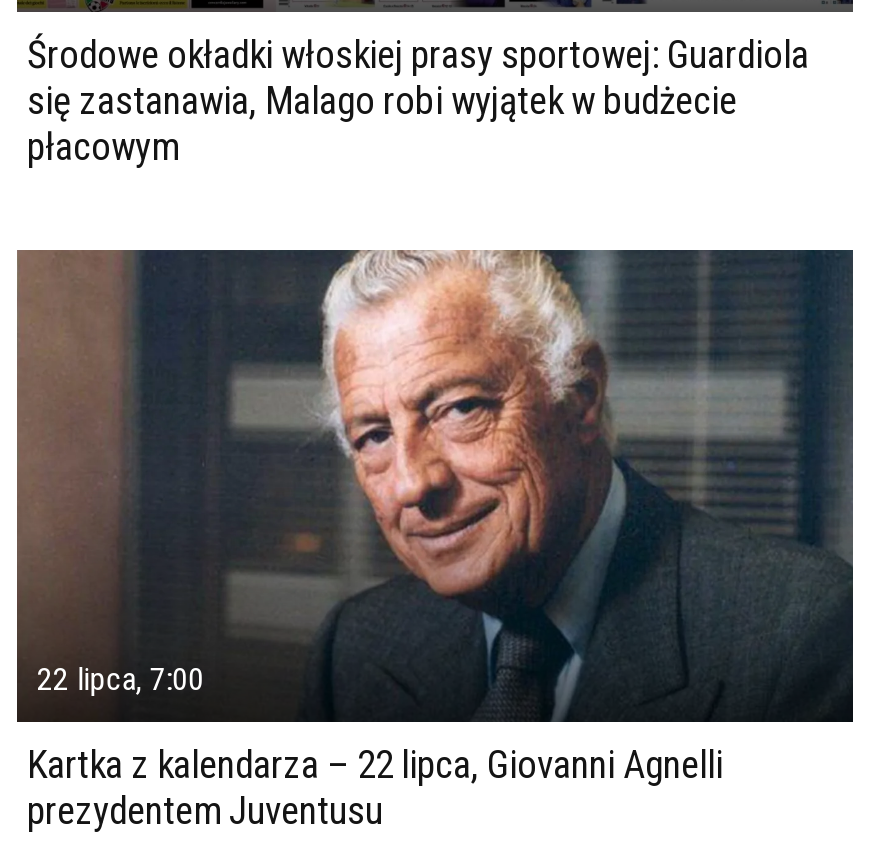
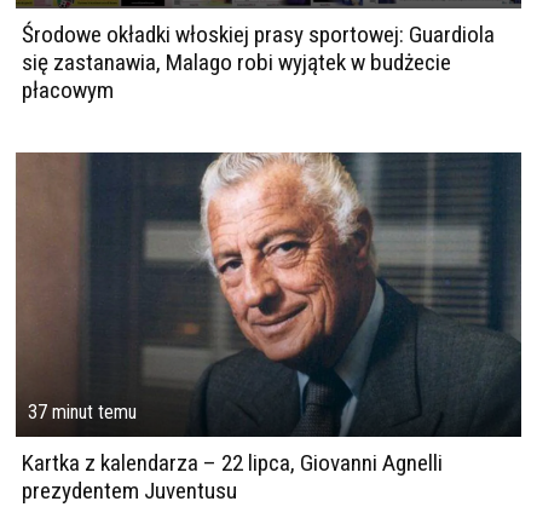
- 22 lipca, 7:00
+ 37 minut temu
